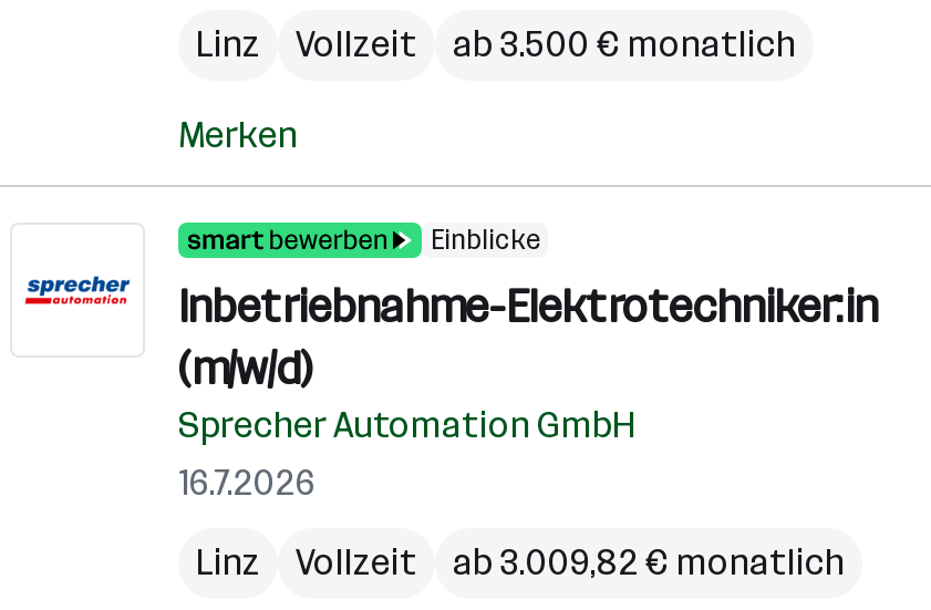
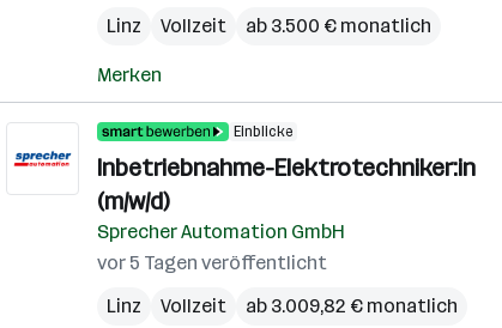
- 16.7.2026
+ vor 5 Tagen veröffentlicht
